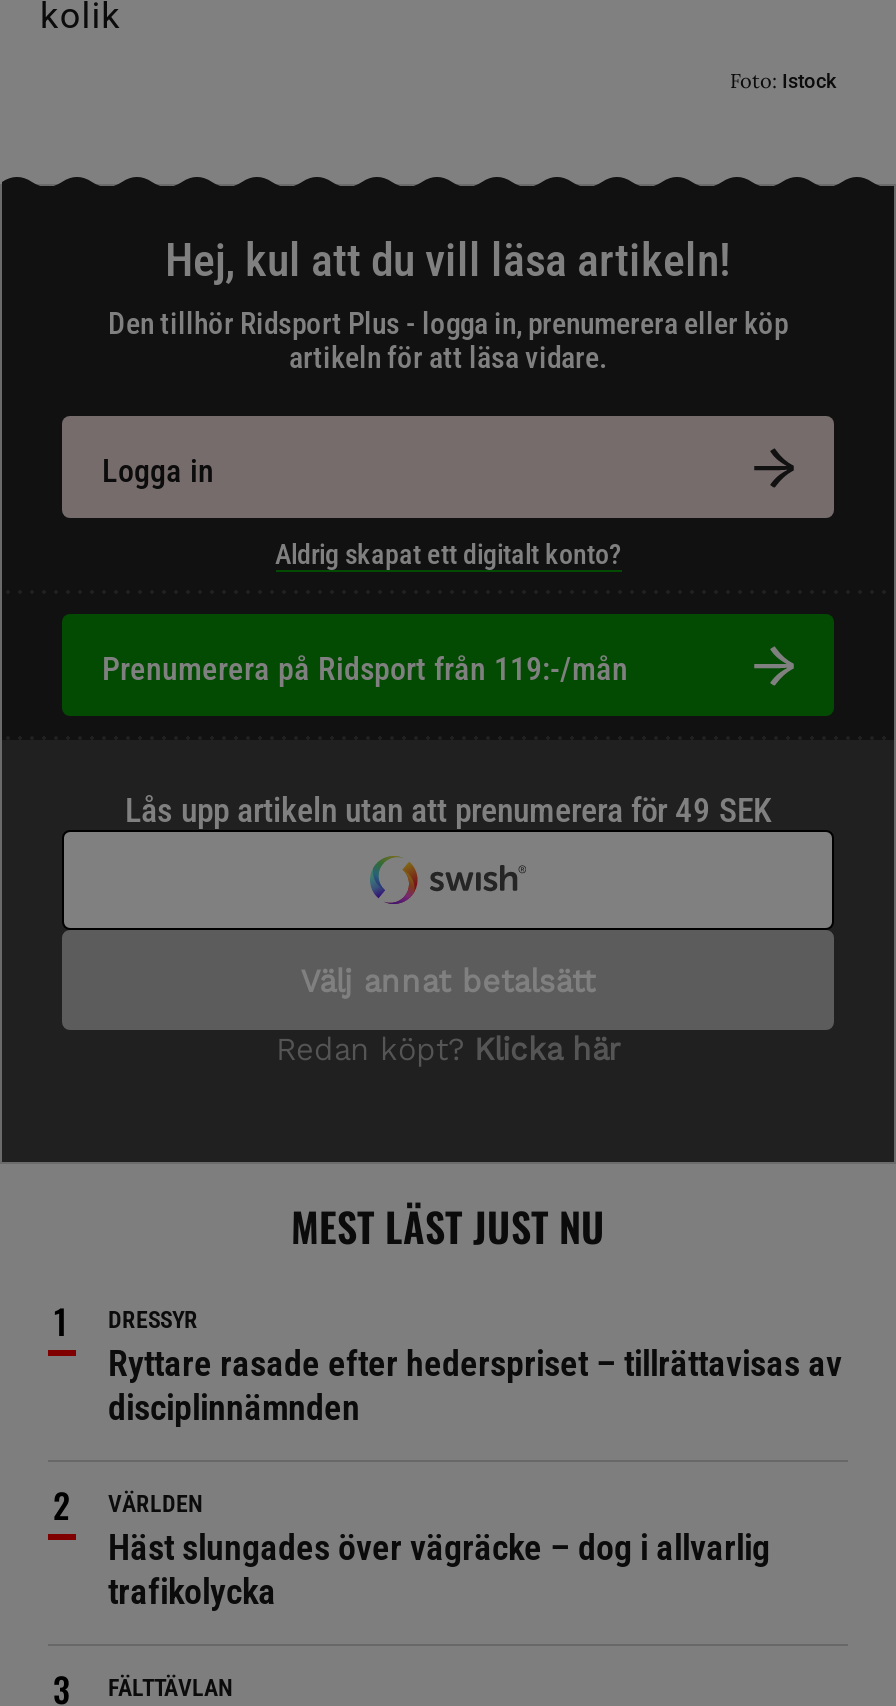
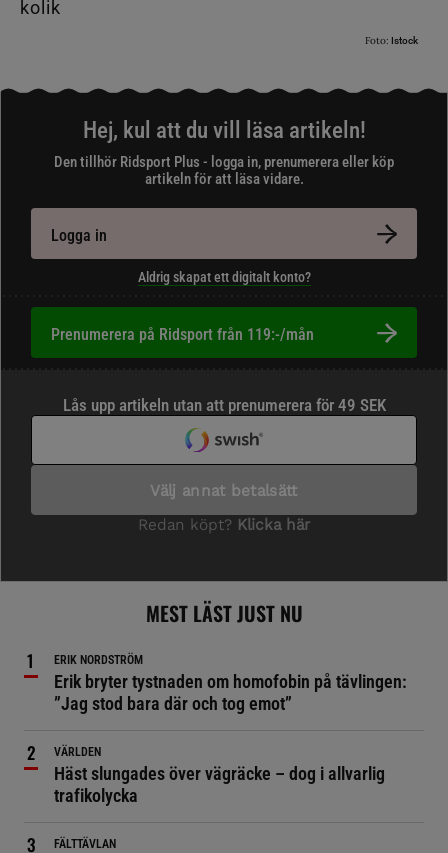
- DRESSYR
- Ryttare rasade efter hederspriset – tillrättavisas av
- disciplinnämnden
+ ERIK NORDSTRÖM
+ Erik bryter tystnaden om homofobin på tävlingen:
+ ”Jag stod bara där och tog emot”
